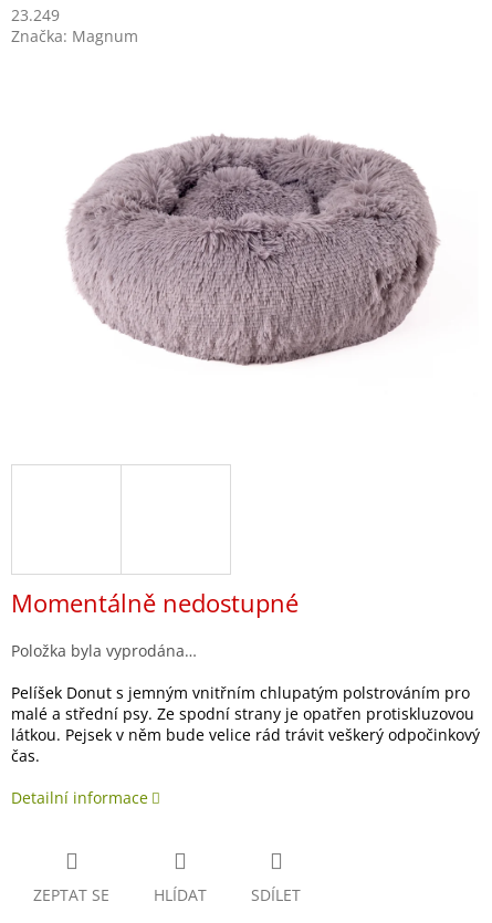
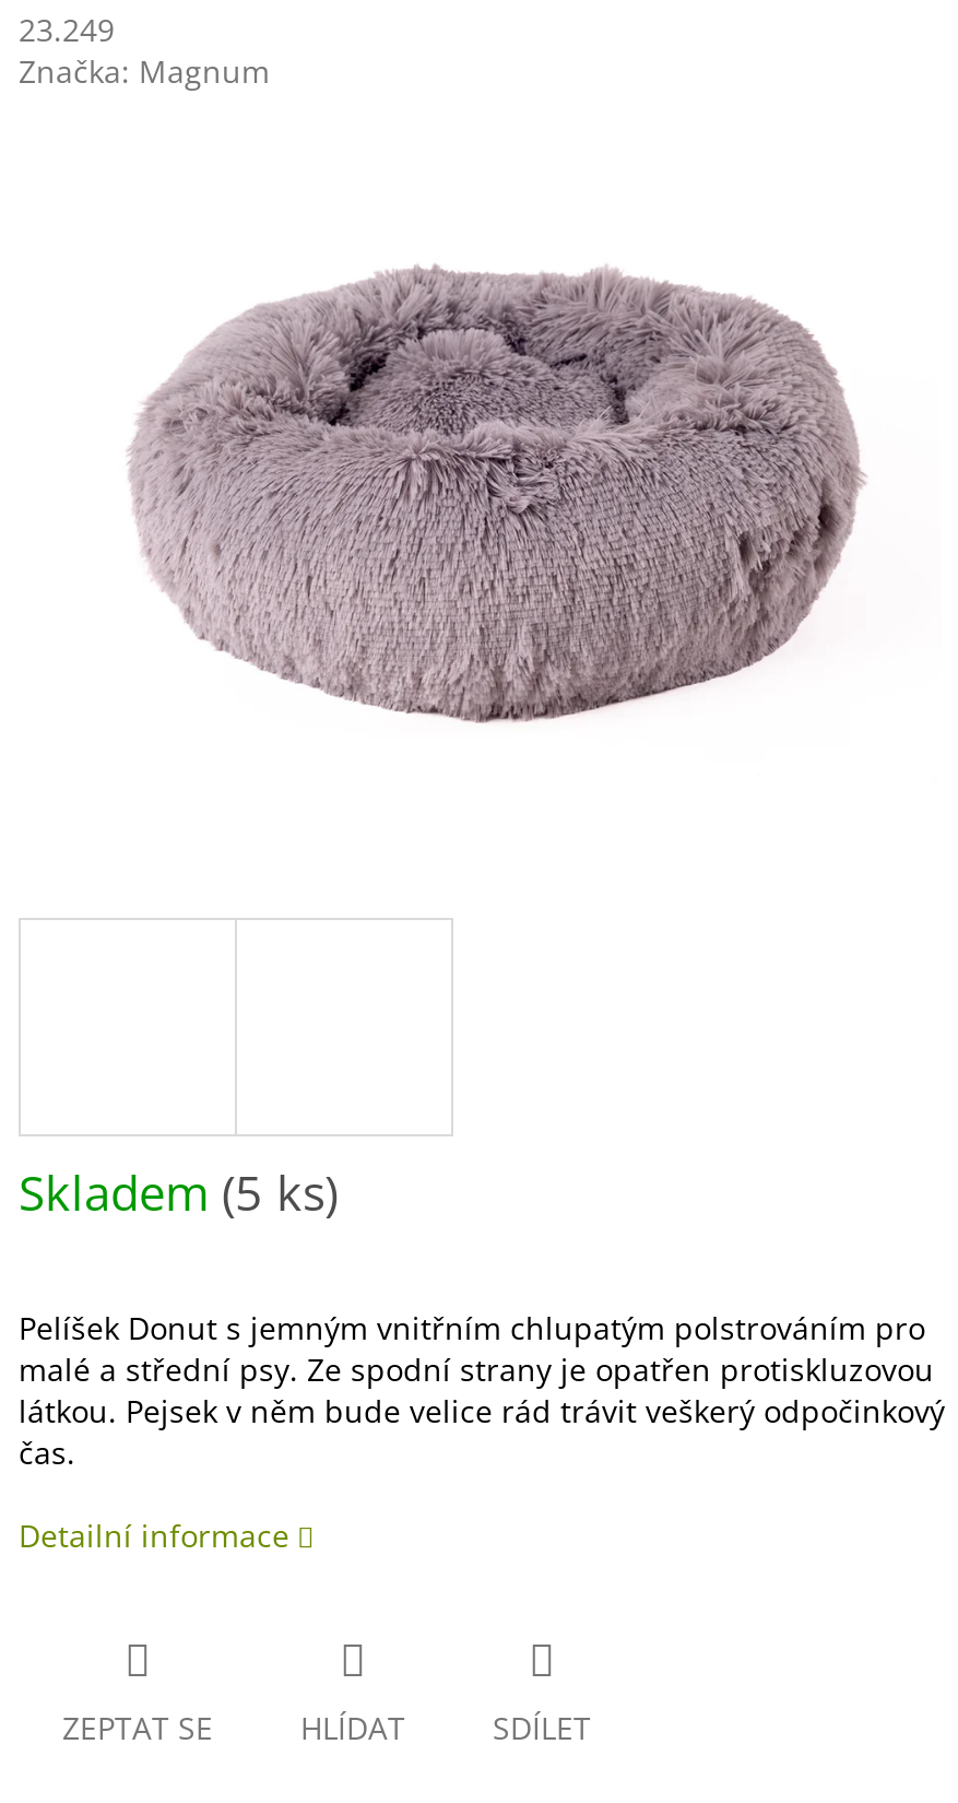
- Momentálně nedostupné
- Položka byla vyprodána…
+ Skladem (5 ks)
